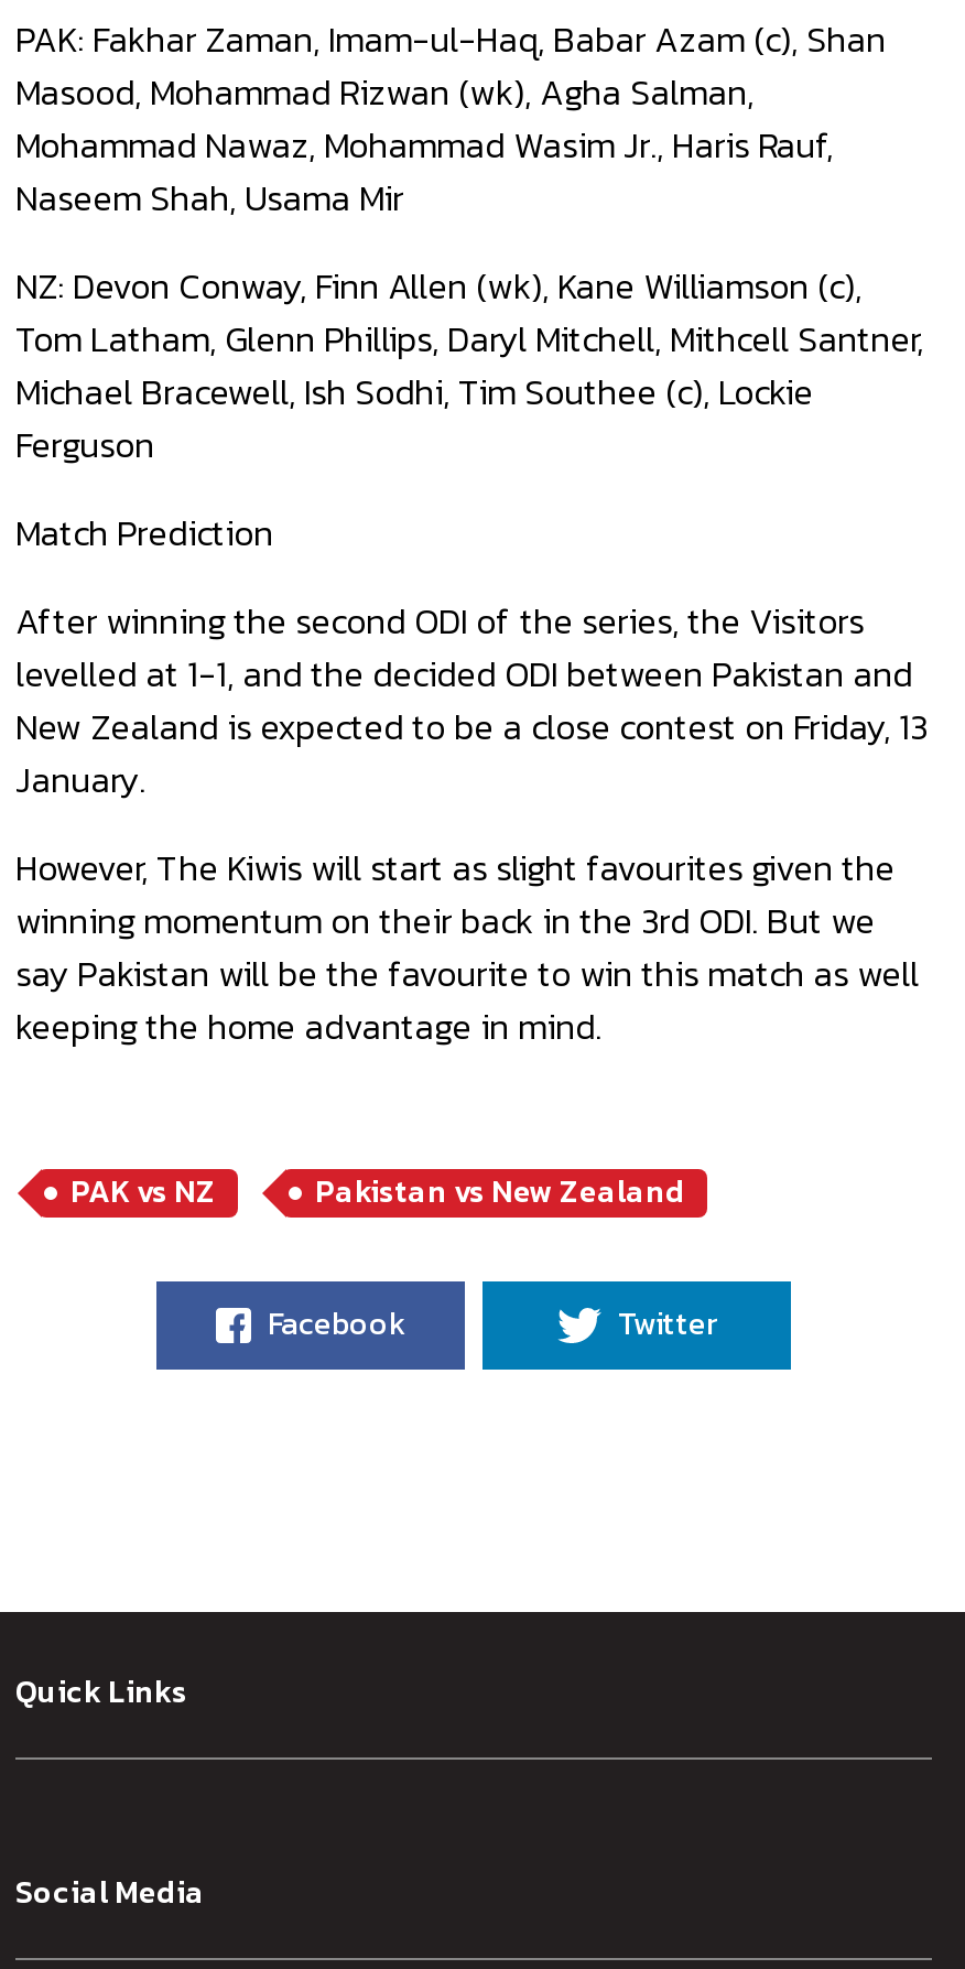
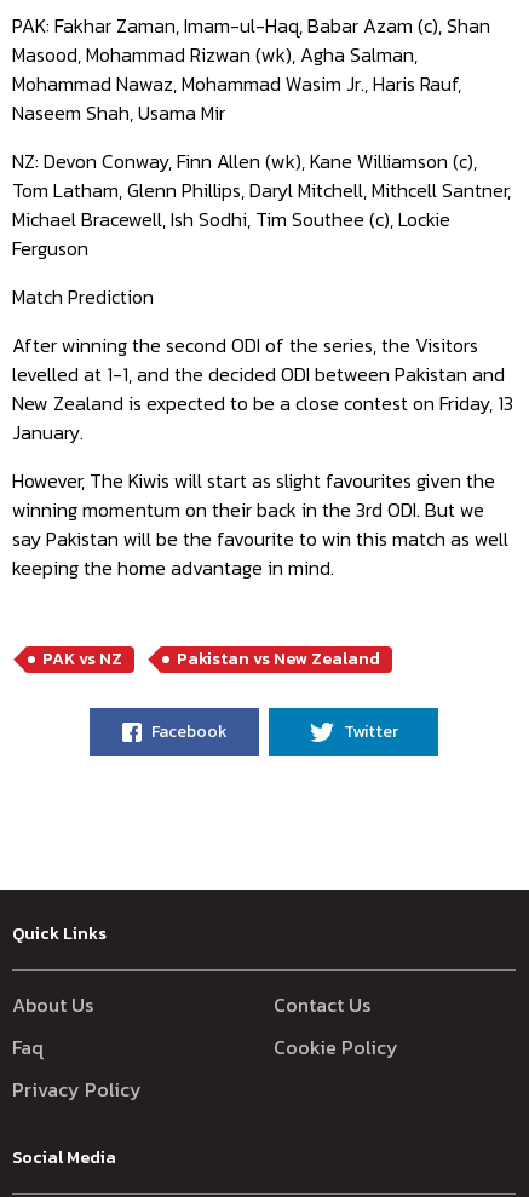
+ About Us
+ Contact Us
+ Faq
+ Cookie Policy
+ Privacy Policy
